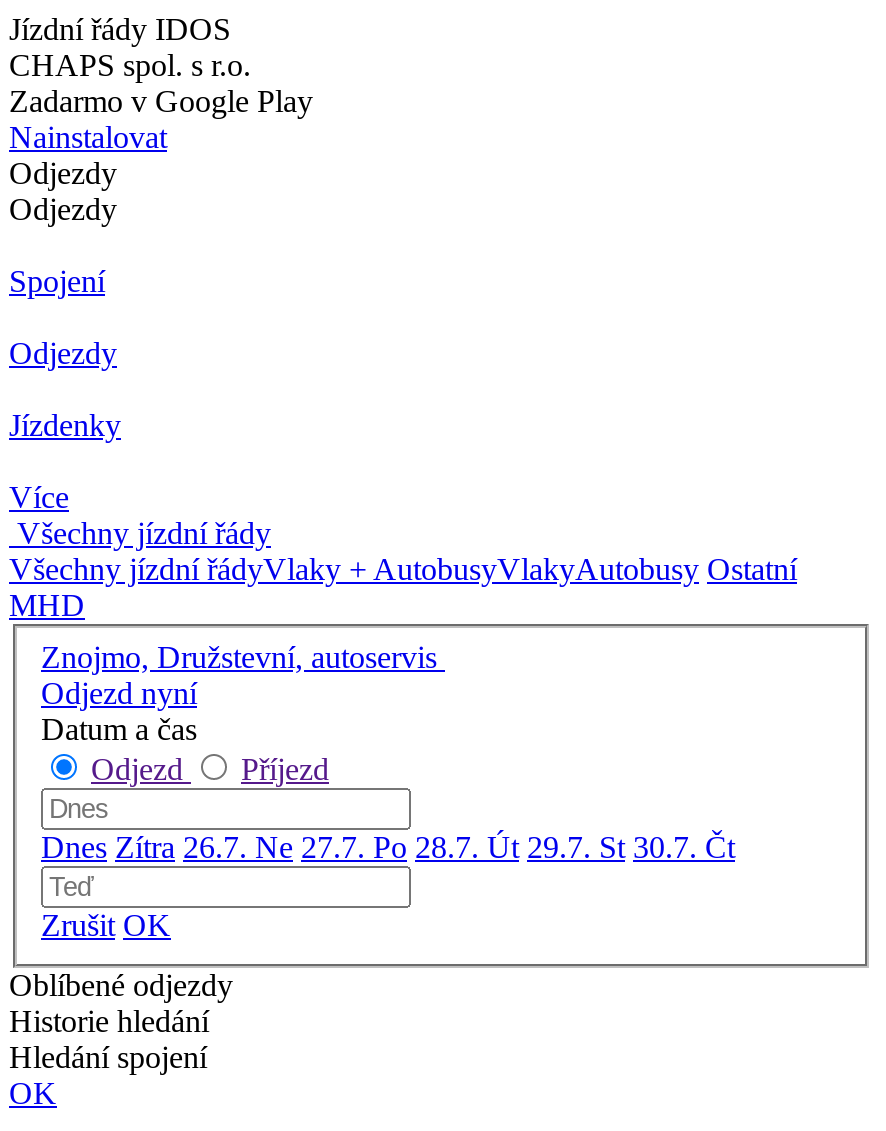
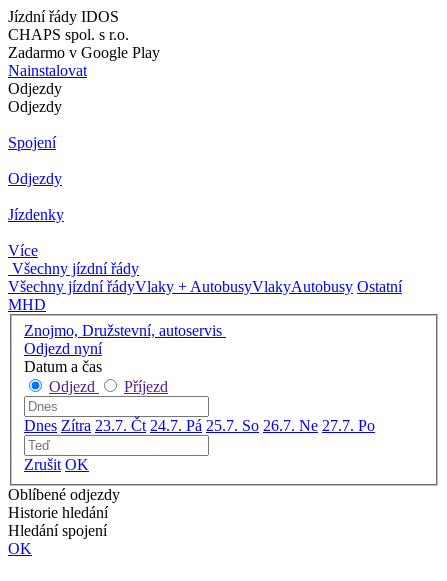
- Dnes Zítra 26.7. Ne 27.7. Po 28.7. Út 29.7. St 30.7. Čt
+ Dnes Zítra 23.7. Čt 24.7. Pá 25.7. So 26.7. Ne 27.7. Po
